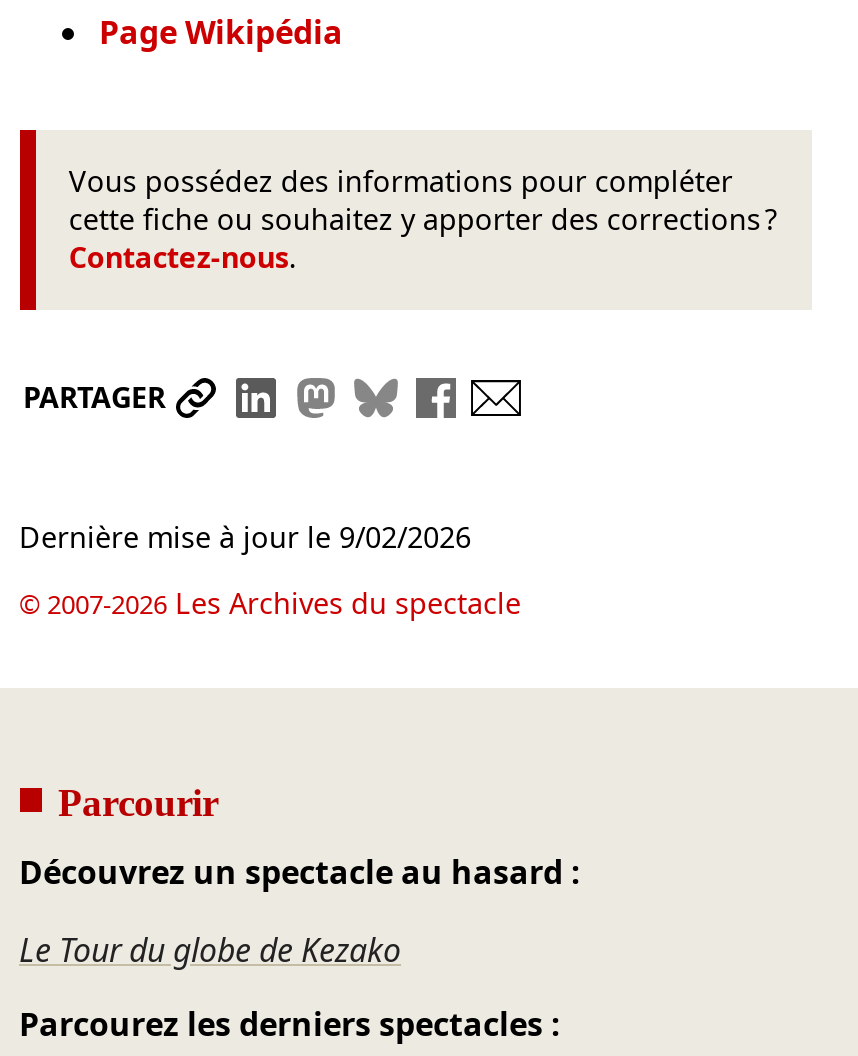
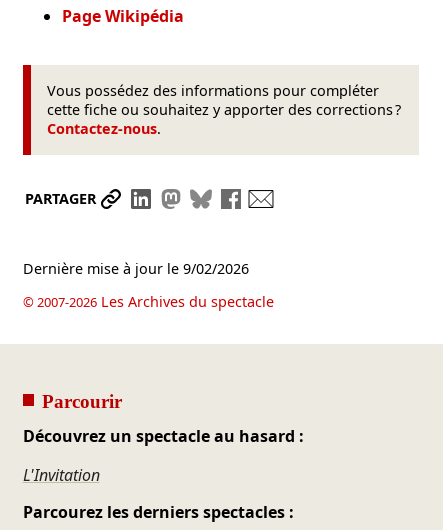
- Le Tour du globe de Kezako
+ L'Invitation
